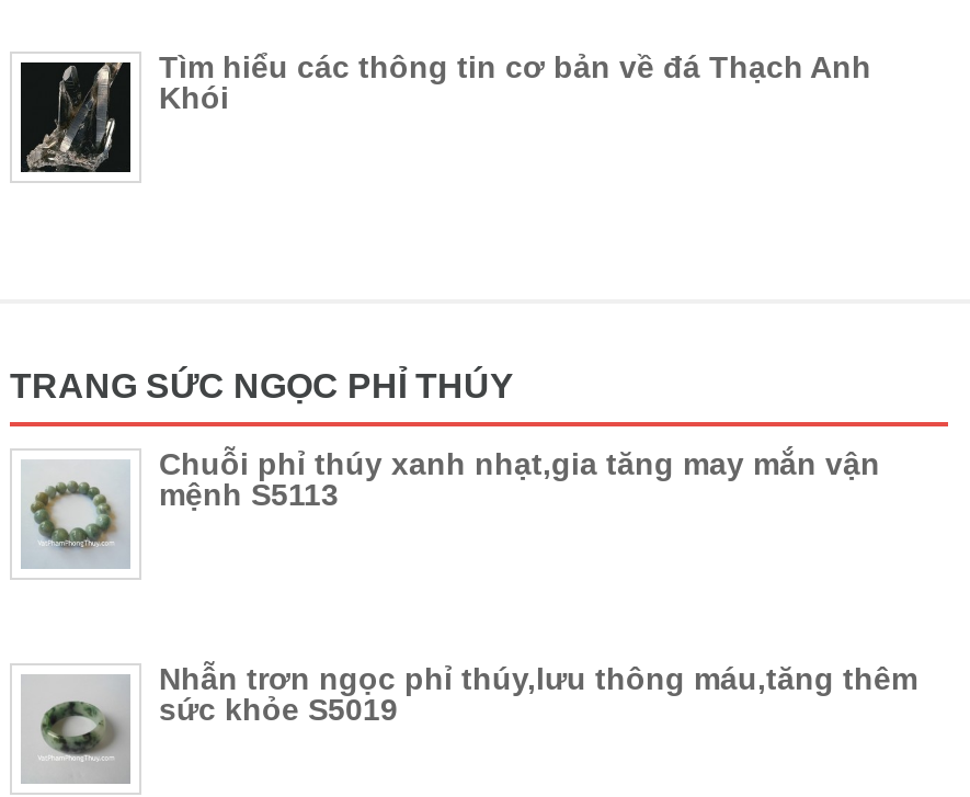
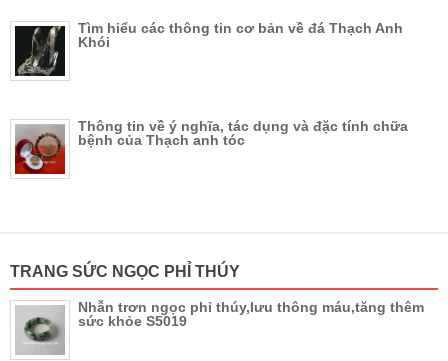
+ [image]
+ Thông tin về ý nghĩa, tác dụng và đặc tính chữa
+ bệnh của Thạch anh tóc

moved down: TRANG SỨC NGỌC PHỈ THÚY

- [image]
- Chuỗi phỉ thúy xanh nhạt,gia tăng may mắn vận
- mệnh S5113
